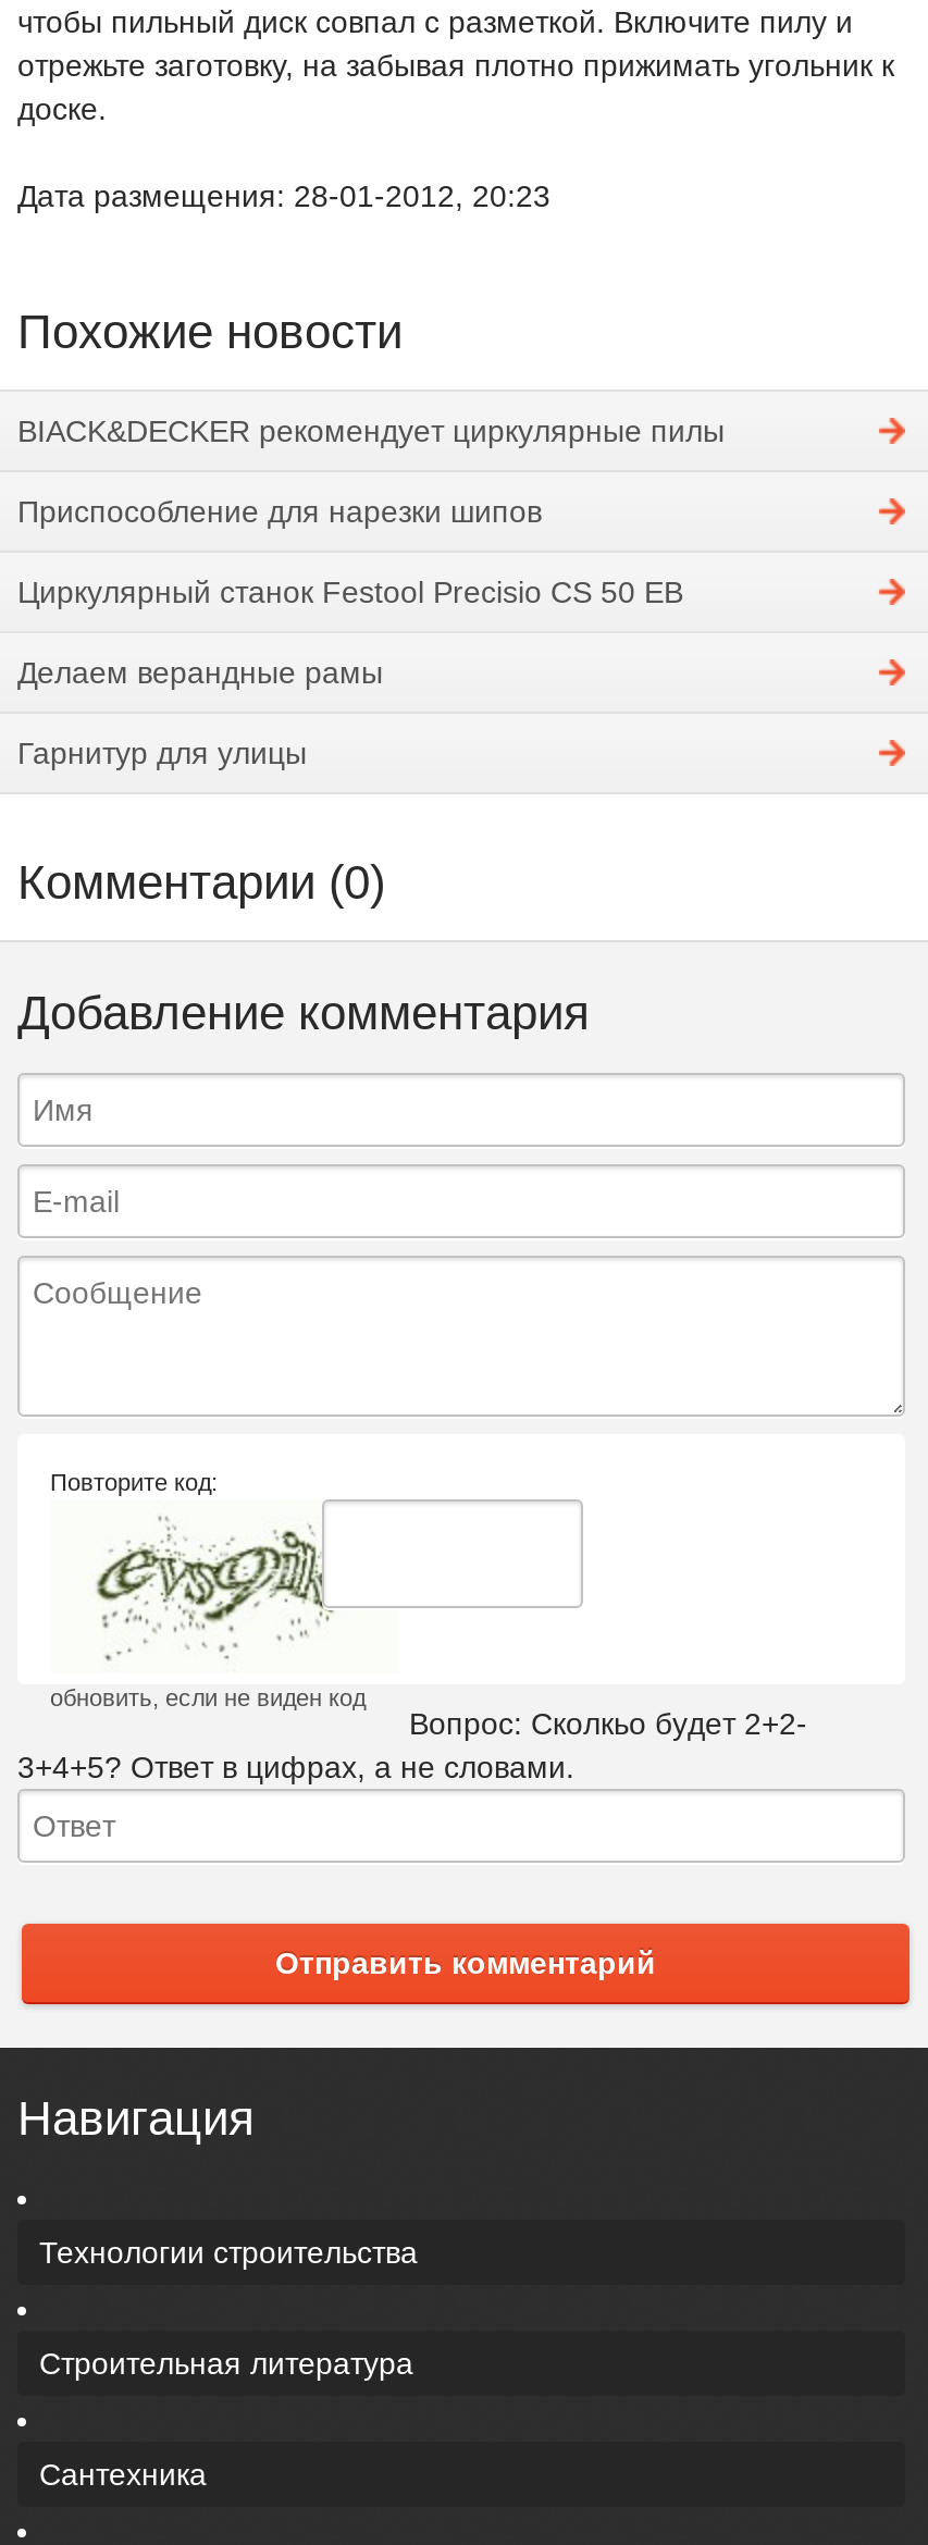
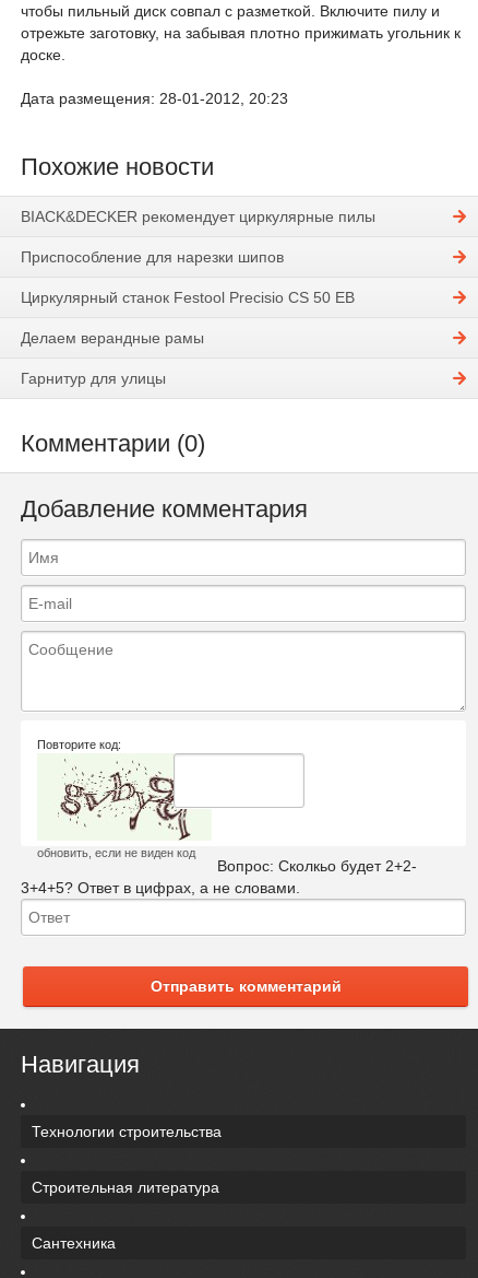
- [image]
+ [image]
